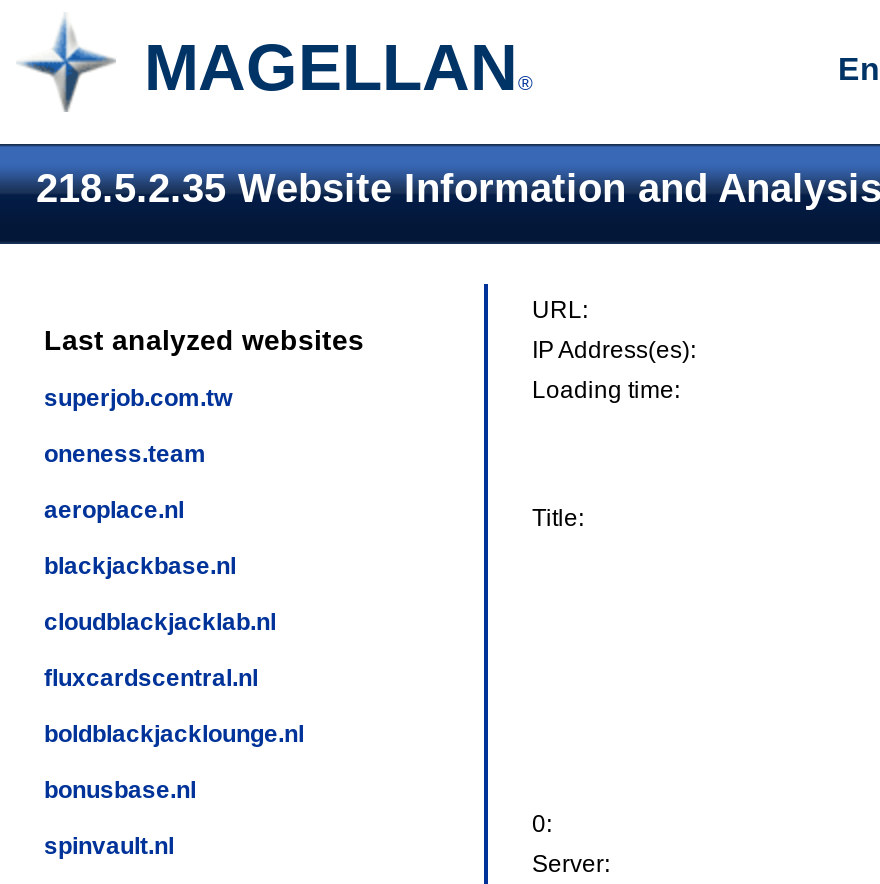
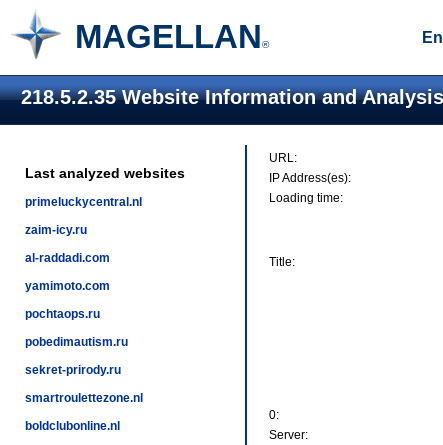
- superjob.com.tw
+ primeluckycentral.nl

- oneness.team
+ zaim-icy.ru

- aeroplace.nl
+ al-raddadi.com

- blackjackbase.nl
+ yamimoto.com

- cloudblackjacklab.nl
+ pochtaops.ru

- fluxcardscentral.nl
+ pobedimautism.ru

- boldblackjacklounge.nl
+ sekret-prirody.ru

- bonusbase.nl
+ smartroulettezone.nl

- spinvault.nl
+ boldclubonline.nl
